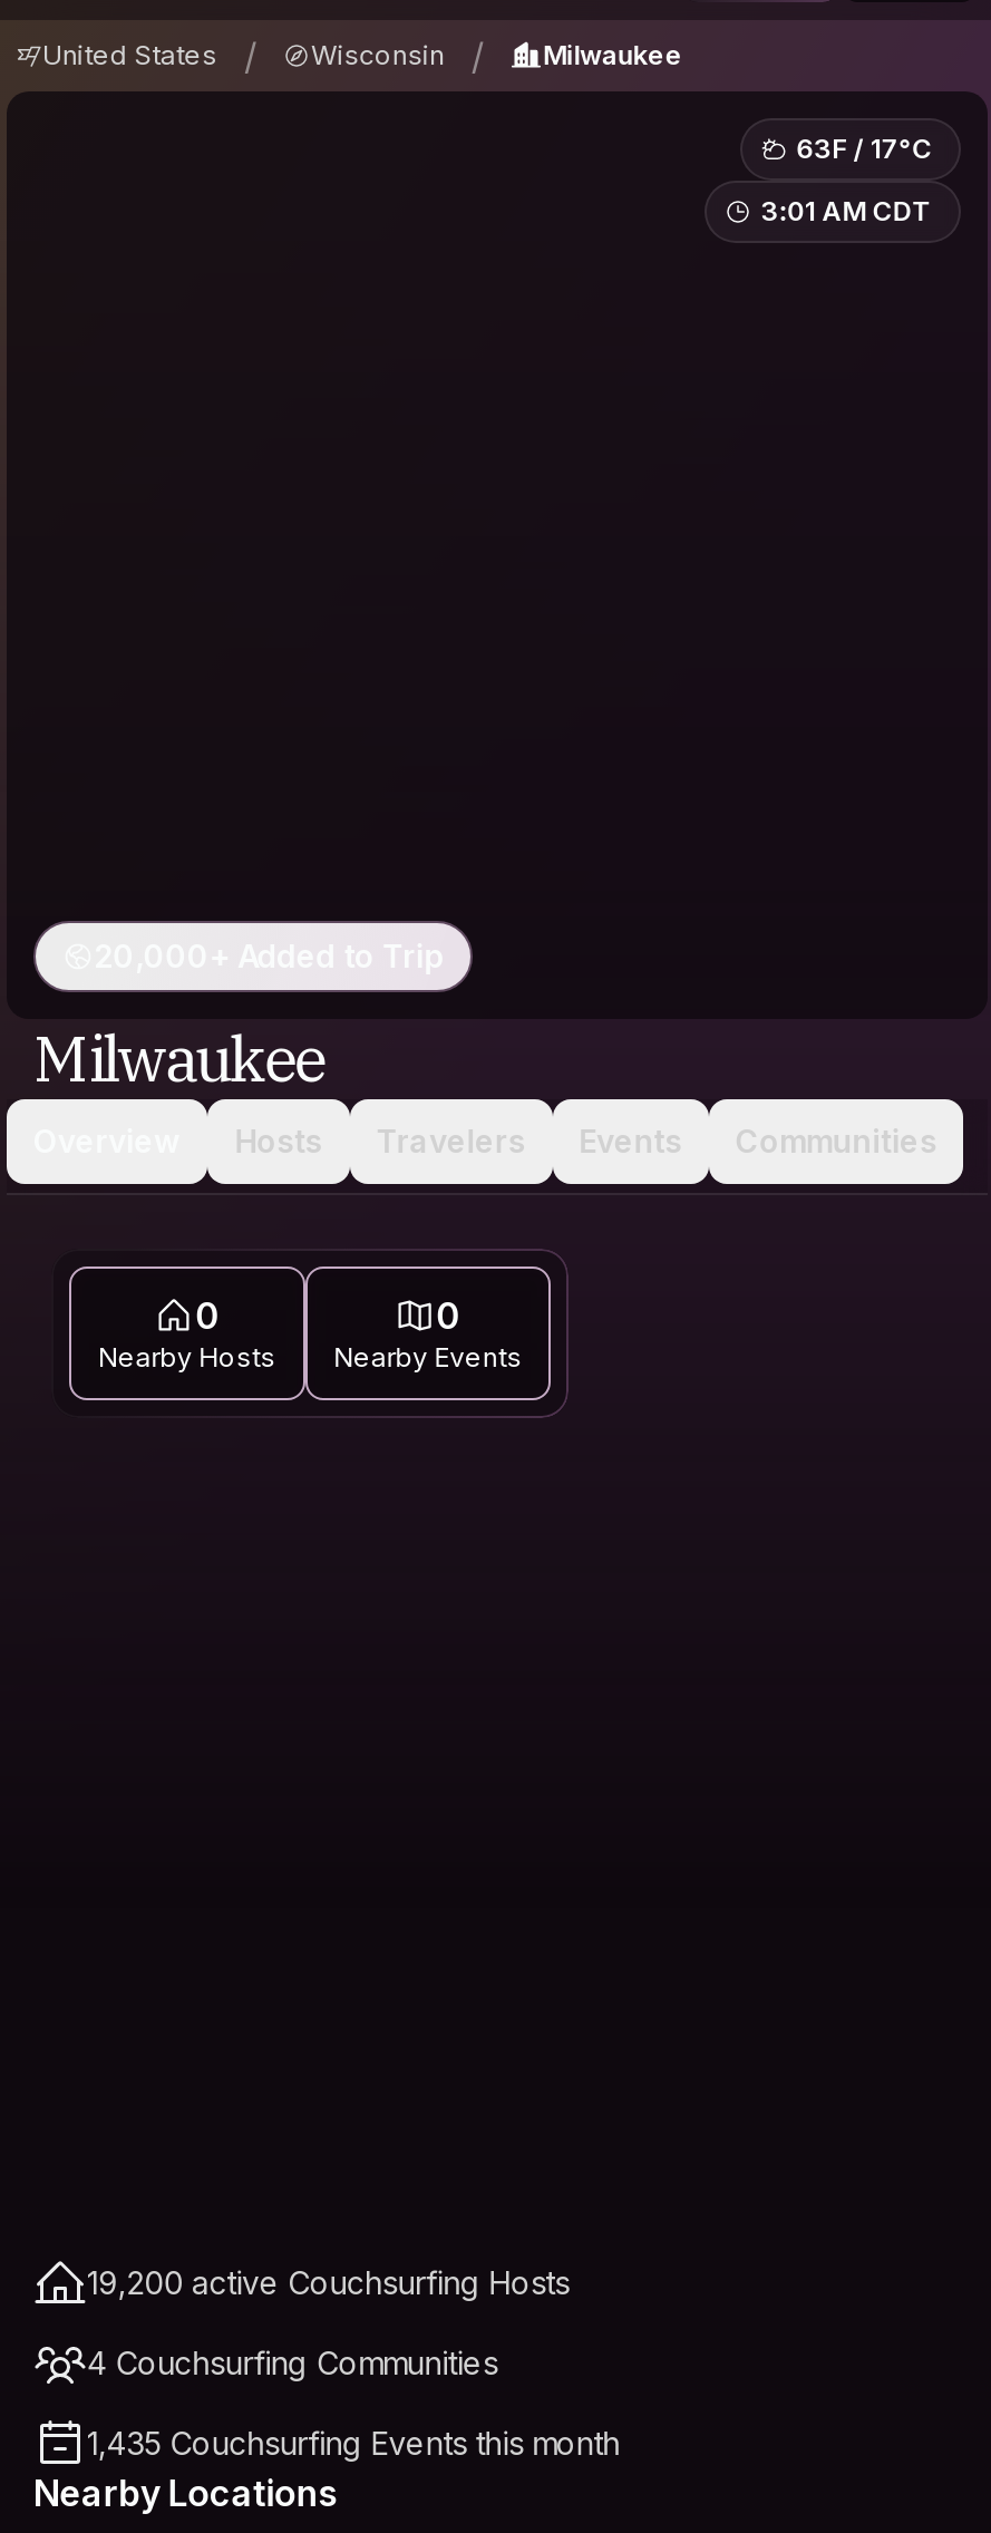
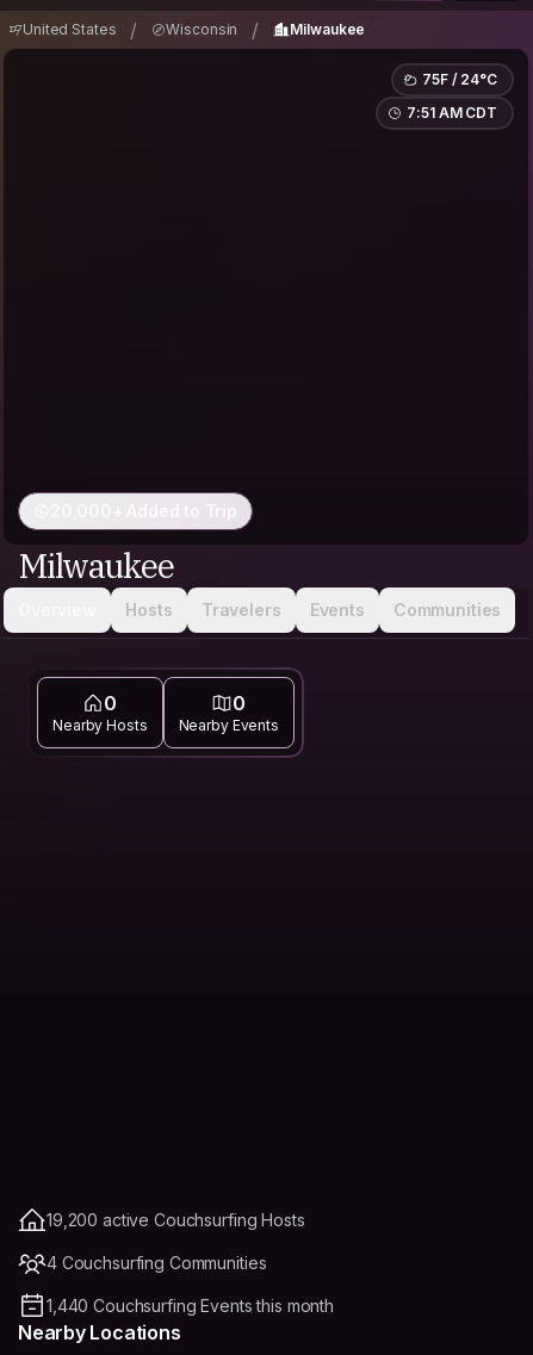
- 63F / 17°C
+ 75F / 24°C

- 3:01 AM CDT
+ 7:51 AM CDT

- 1,435 Couchsurfing Events this month
+ 1,440 Couchsurfing Events this month
